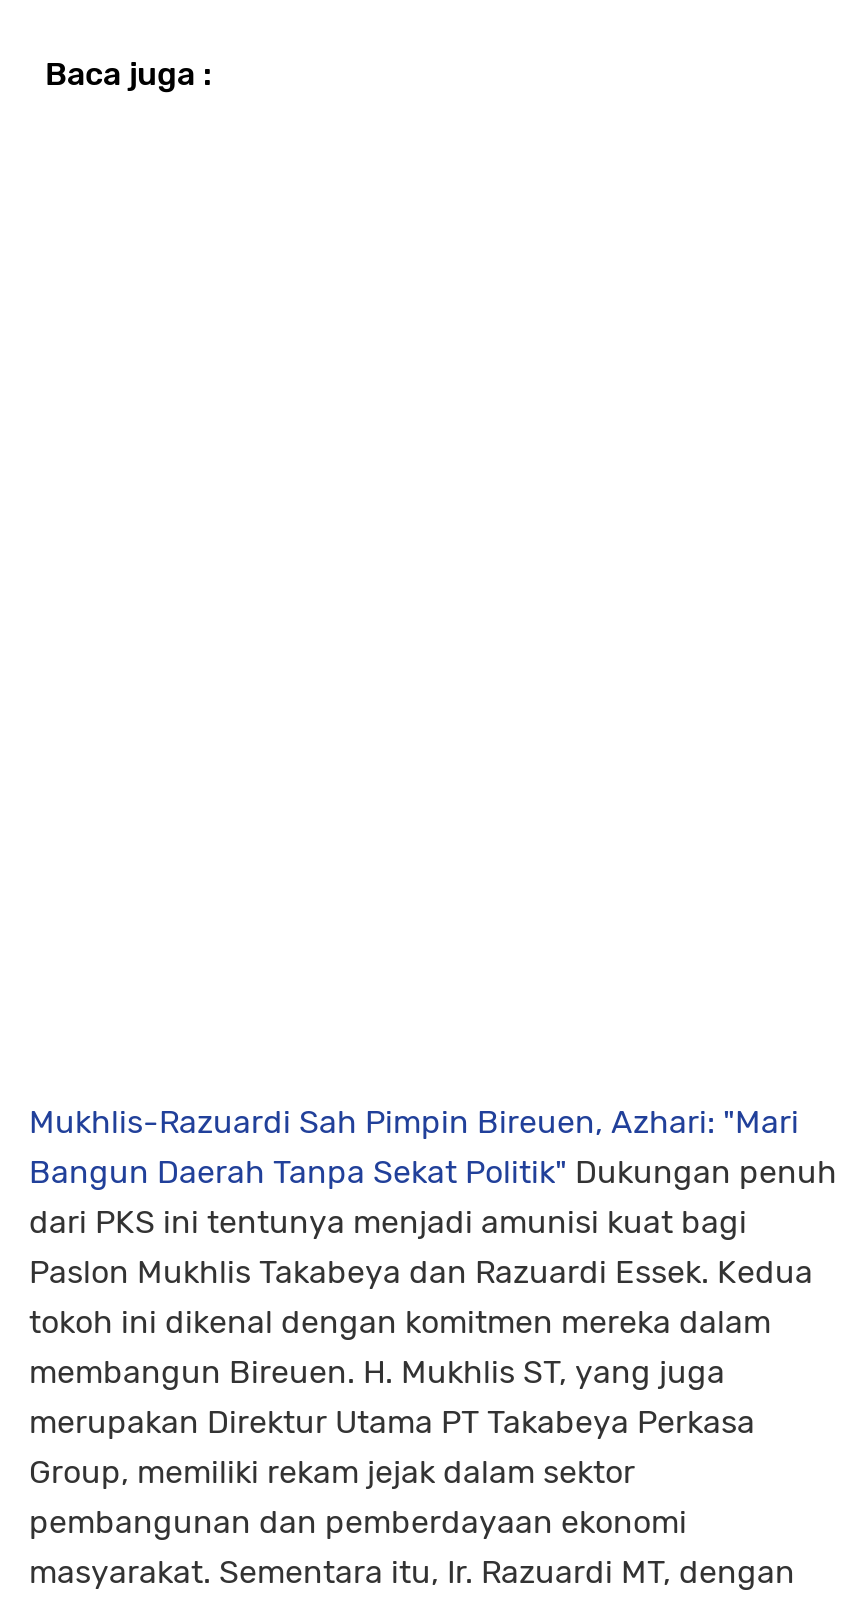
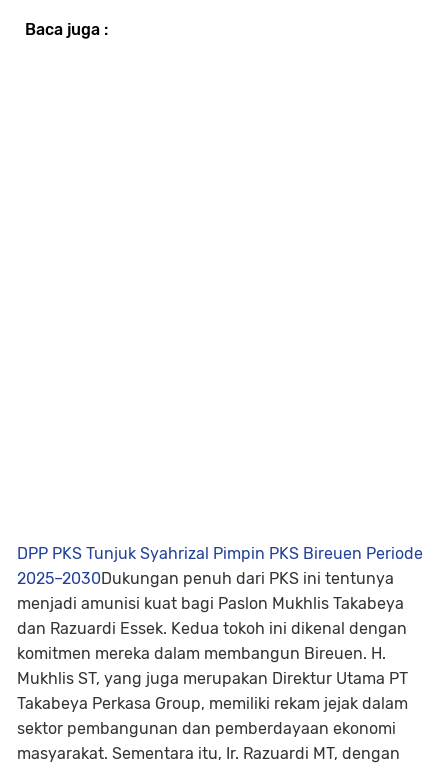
- Mukhlis-Razuardi Sah Pimpin Bireuen, Azhari: "Mari
- Bangun Daerah Tanpa Sekat Politik" Dukungan penuh
- dari PKS ini tentunya menjadi amunisi kuat bagi
- Paslon Mukhlis Takabeya dan Razuardi Essek. Kedua
- tokoh ini dikenal dengan komitmen mereka dalam
- membangun Bireuen. H. Mukhlis ST, yang juga
- merupakan Direktur Utama PT Takabeya Perkasa
- Group, memiliki rekam jejak dalam sektor
- pembangunan dan pemberdayaan ekonomi
+ DPP PKS Tunjuk Syahrizal Pimpin PKS Bireuen Periode
+ 2025–2030Dukungan penuh dari PKS ini tentunya
+ menjadi amunisi kuat bagi Paslon Mukhlis Takabeya
+ dan Razuardi Essek. Kedua tokoh ini dikenal dengan
+ komitmen mereka dalam membangun Bireuen. H.
+ Mukhlis ST, yang juga merupakan Direktur Utama PT
+ Takabeya Perkasa Group, memiliki rekam jejak dalam
+ sektor pembangunan dan pemberdayaan ekonomi
